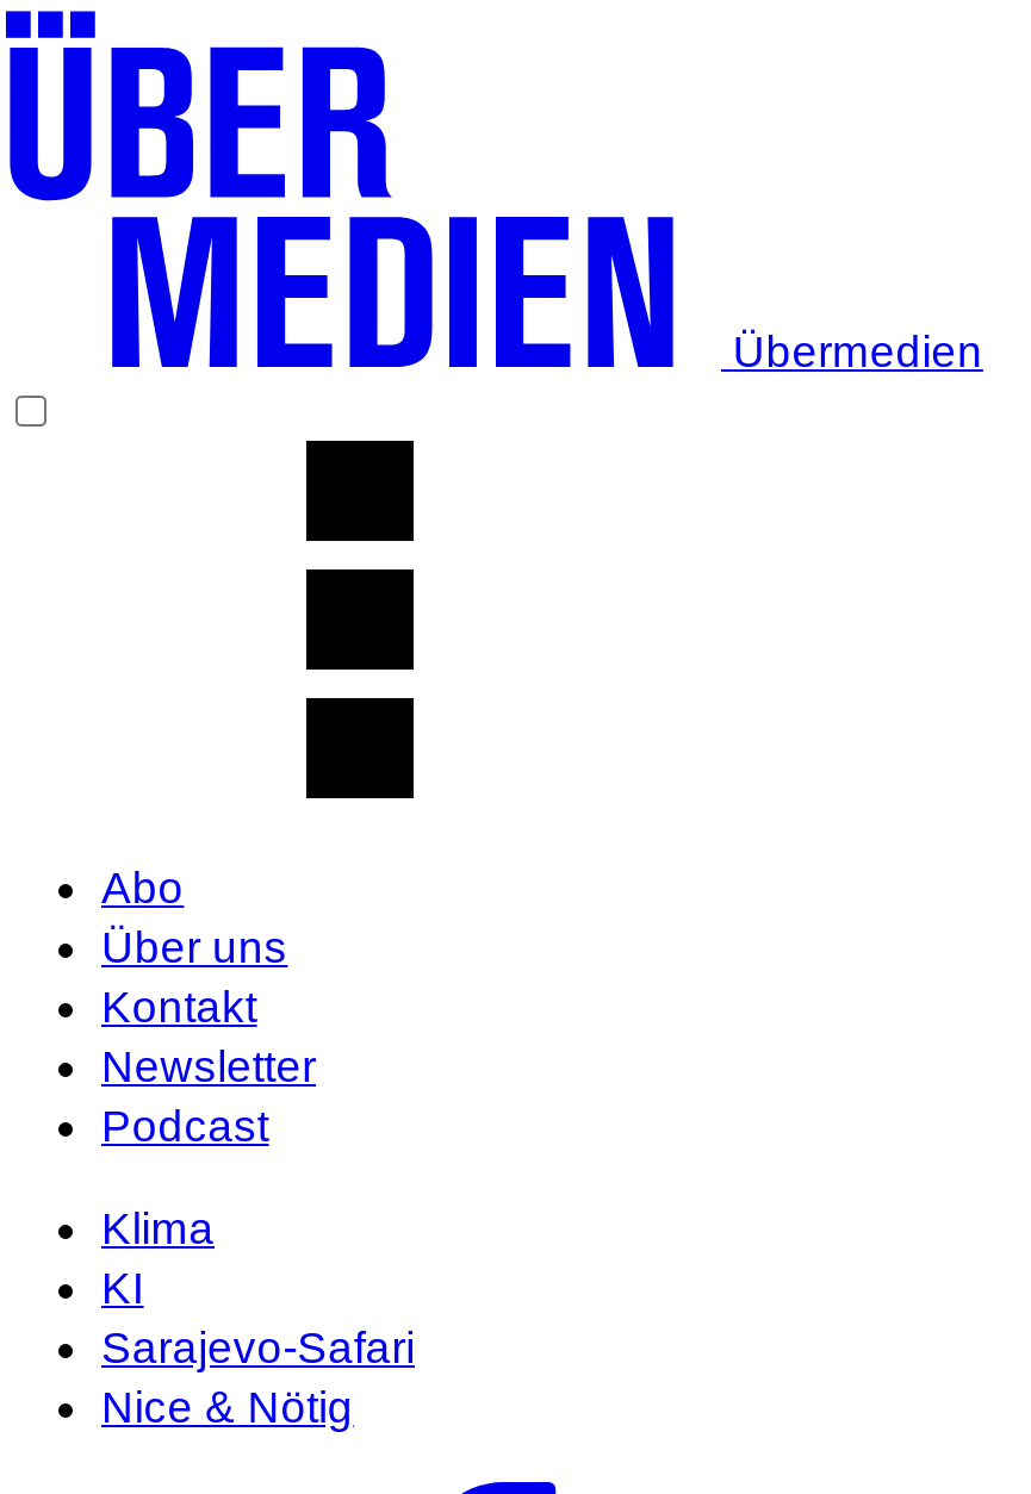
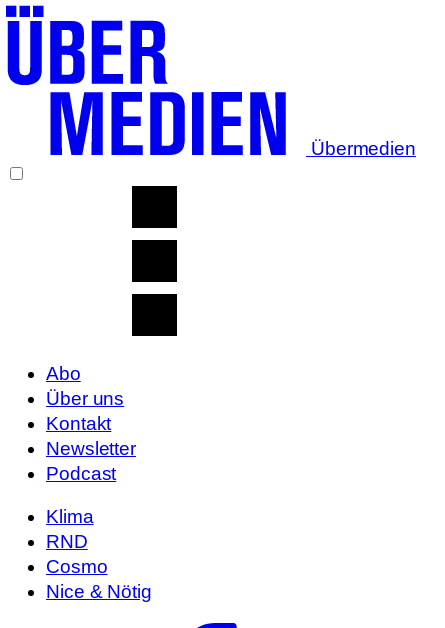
- KI
- Sarajevo-Safari
+ RND
+ Cosmo
